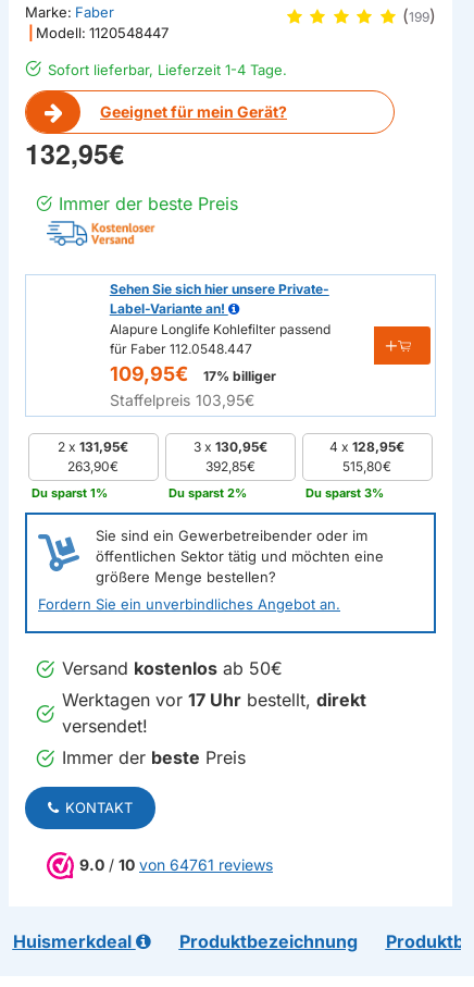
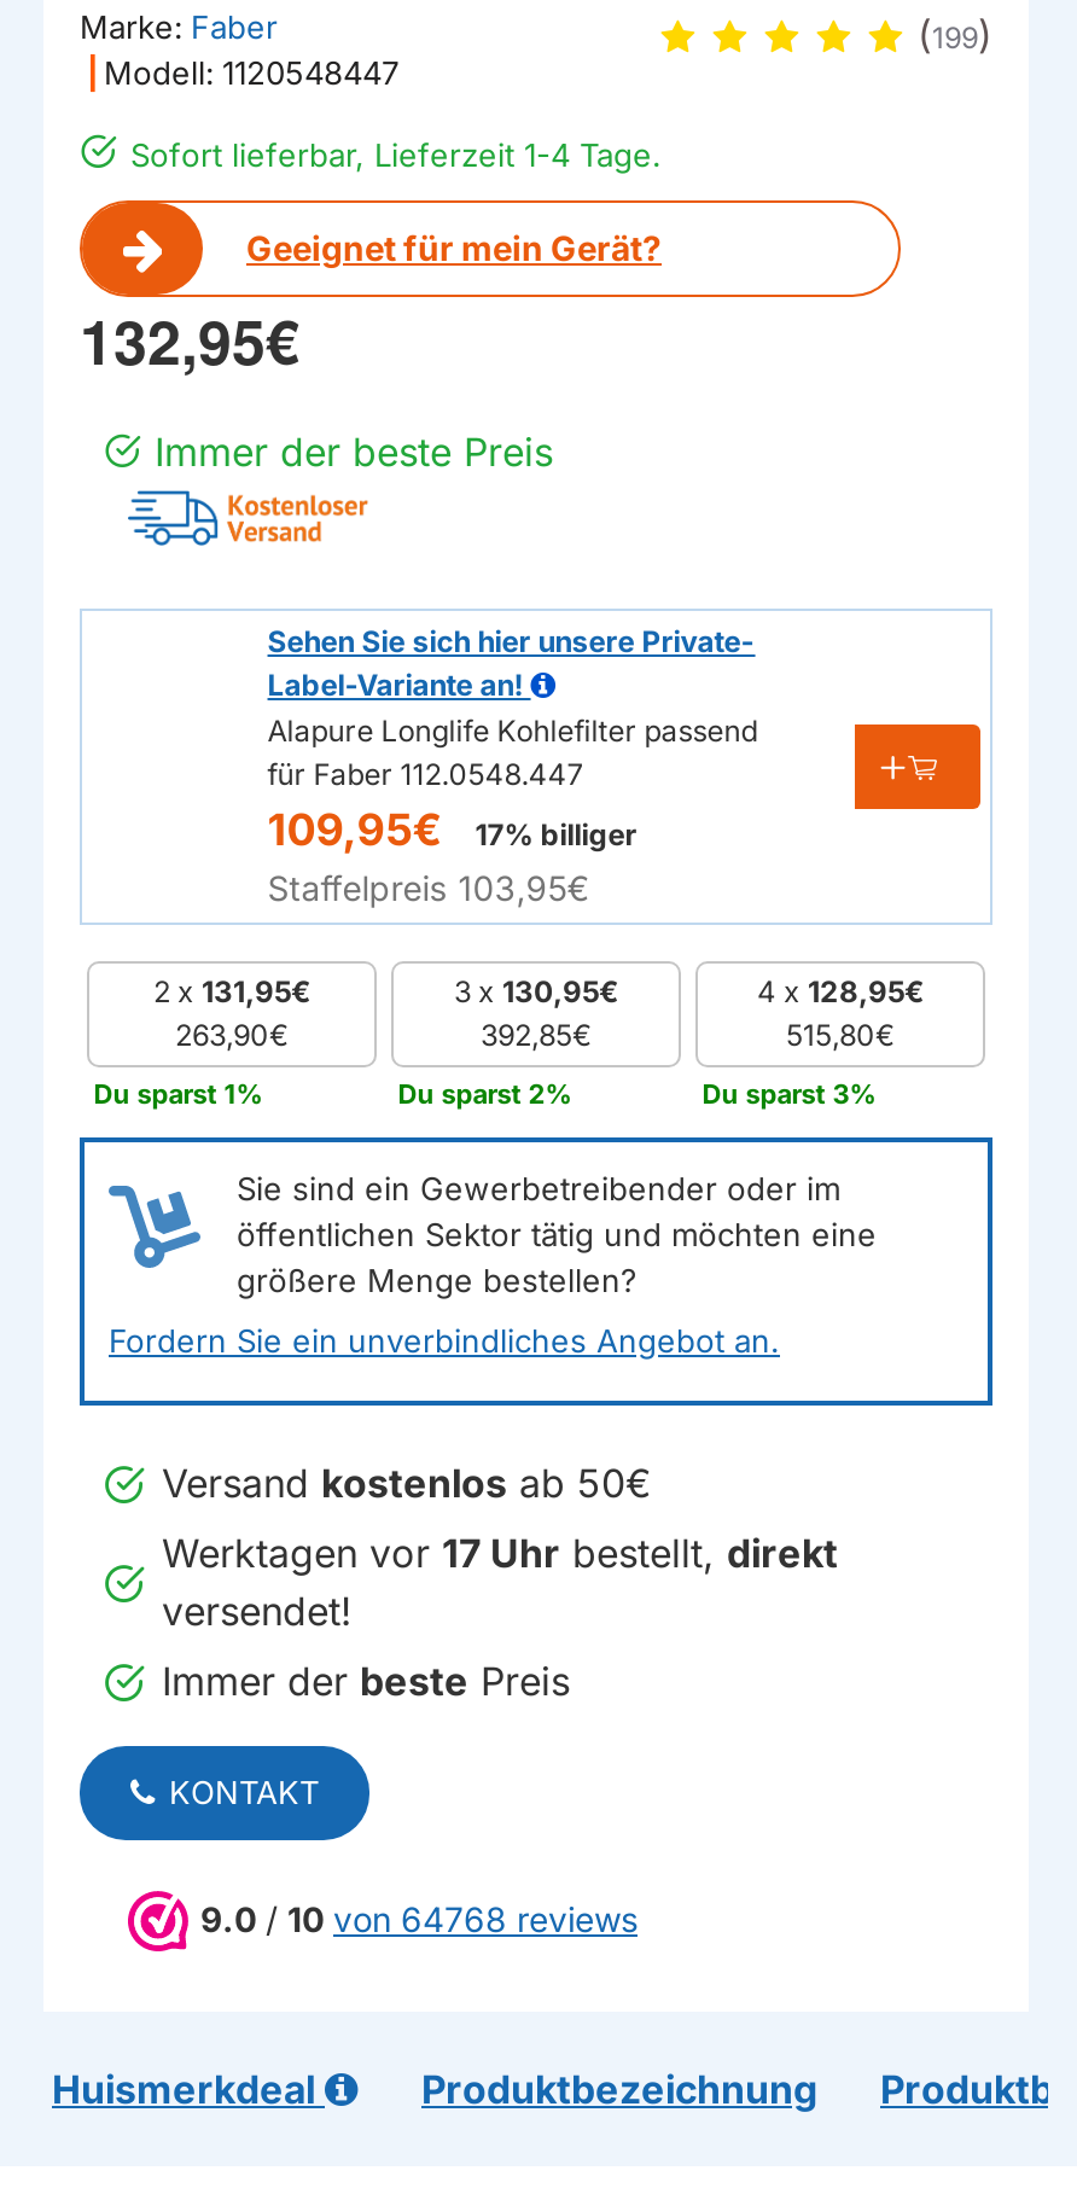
- 9.0 / 10 von 64761 reviews
+ 9.0 / 10 von 64768 reviews
